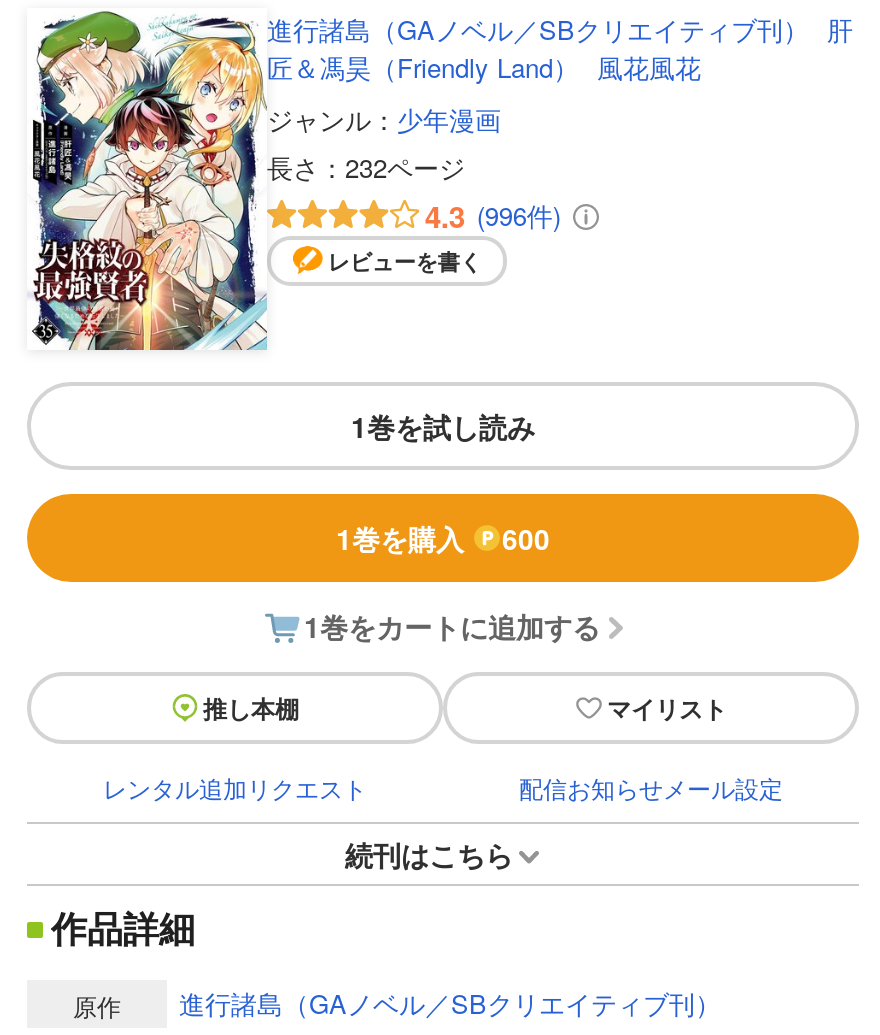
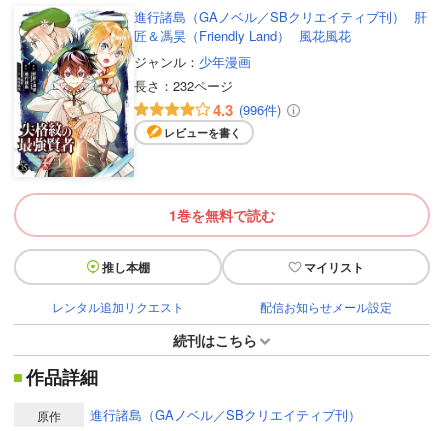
- 1巻を試し読み
- 1巻を購入
- 600
- 1巻をカートに追加する
+ 1巻を無料で読む
